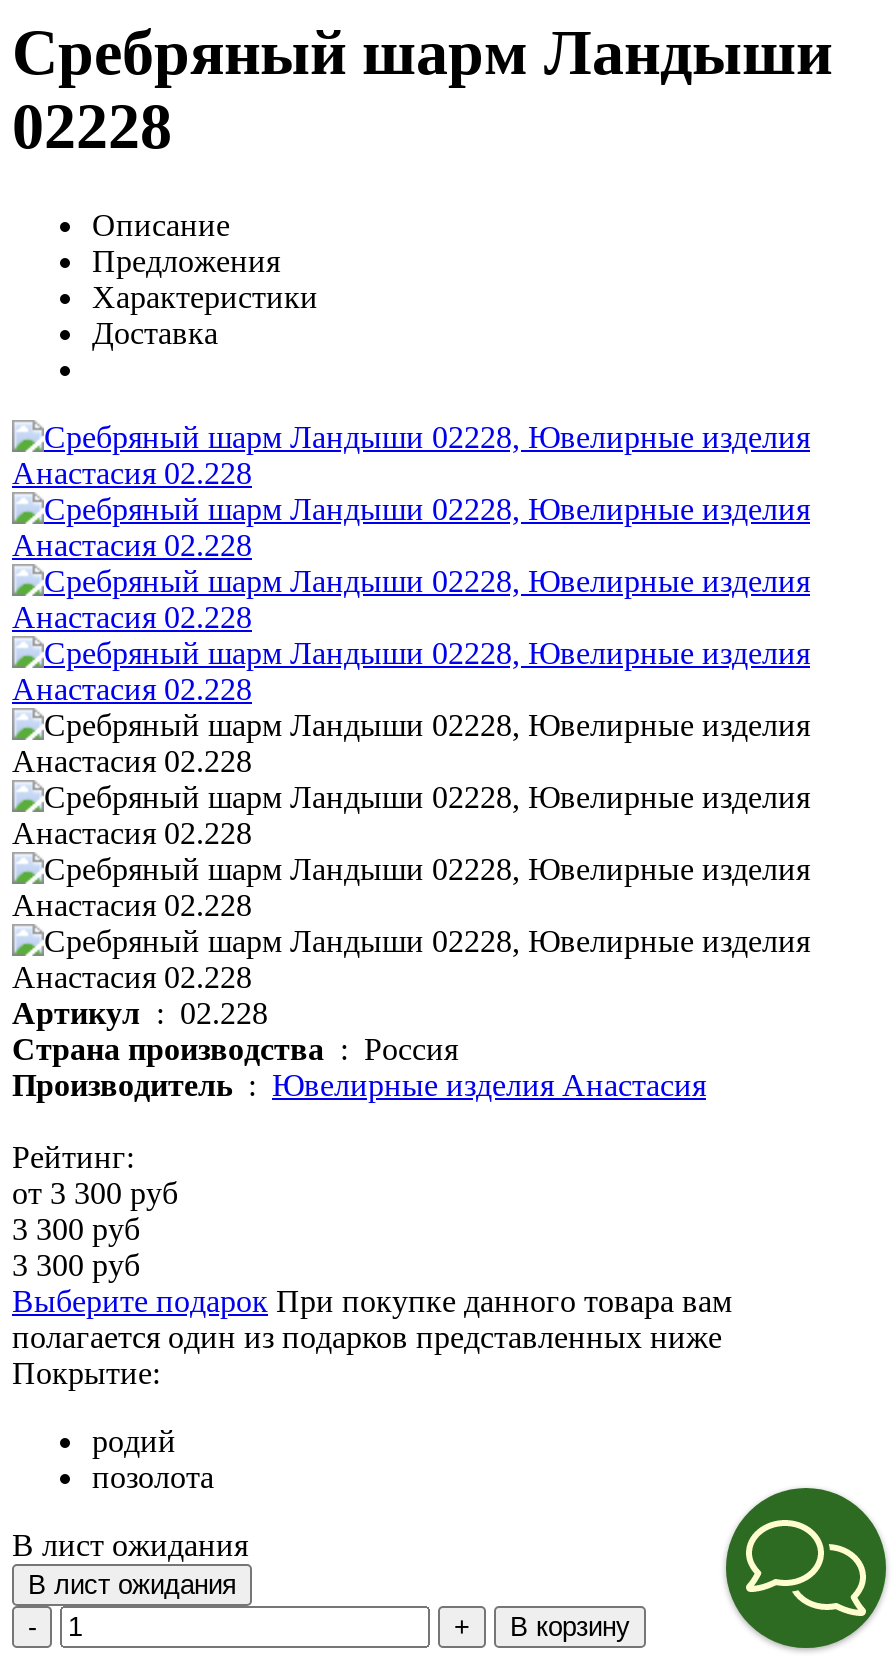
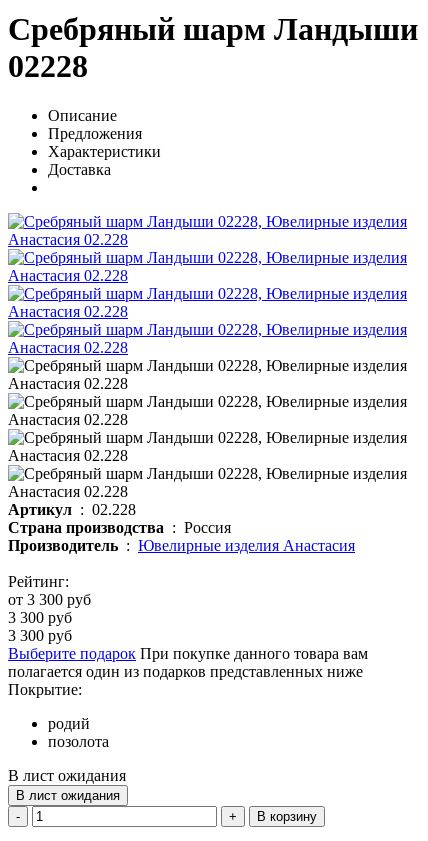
- [image]
